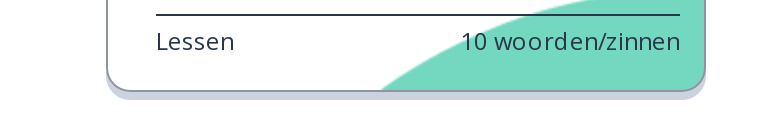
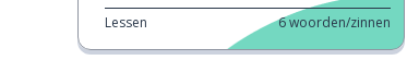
- 10 woorden/zinnen
+ 6 woorden/zinnen
